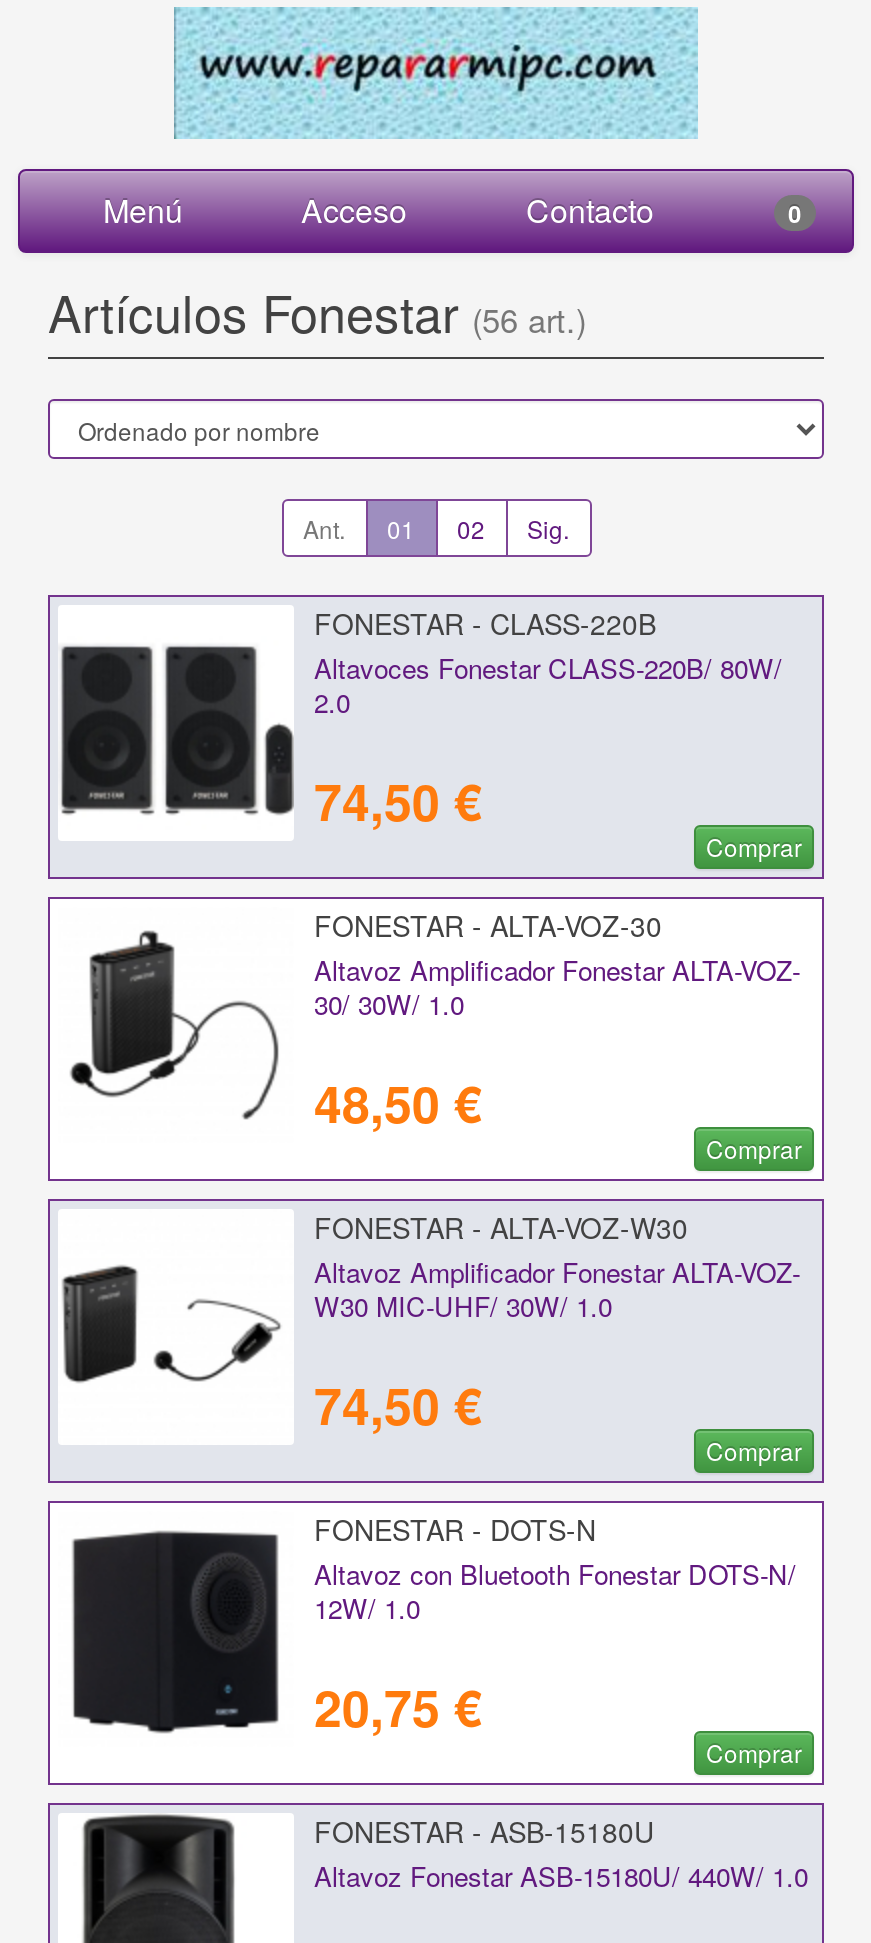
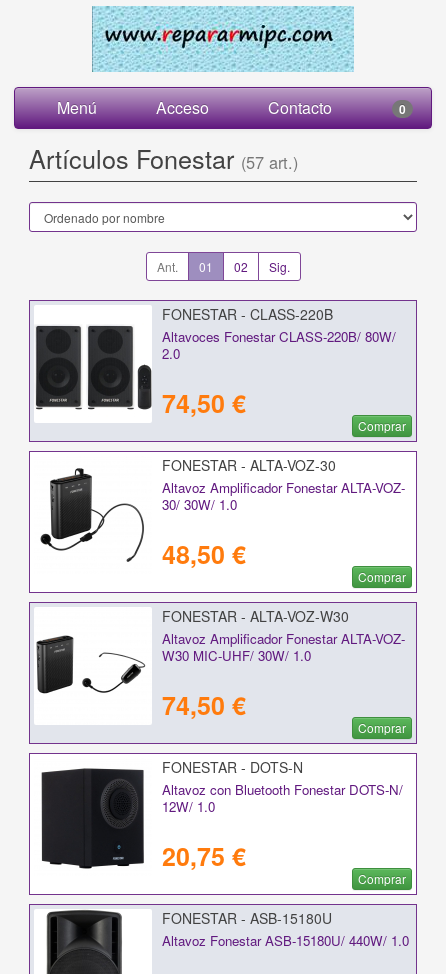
- Artículos Fonestar (56 art.)
+ Artículos Fonestar (57 art.)
